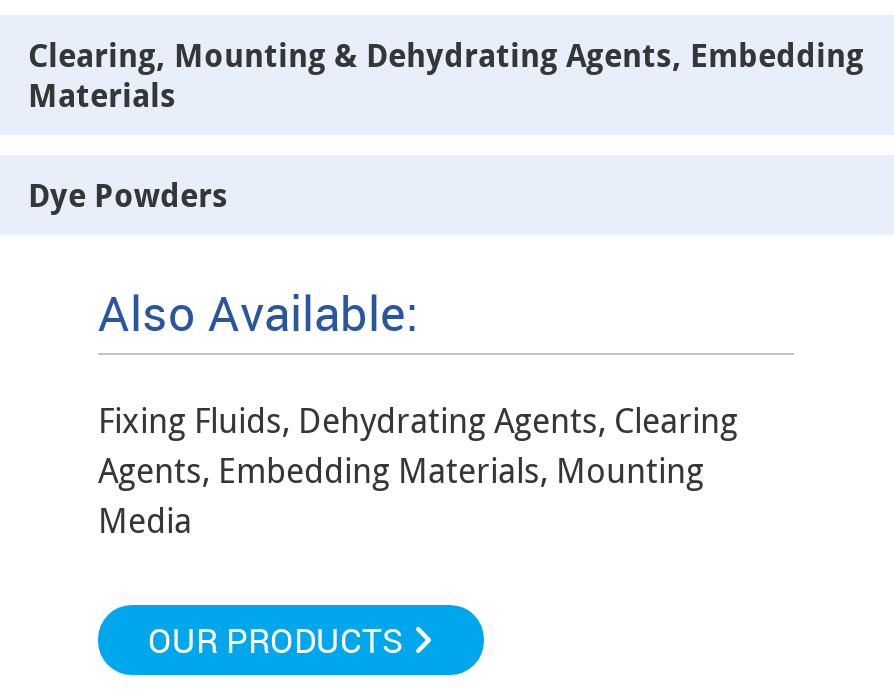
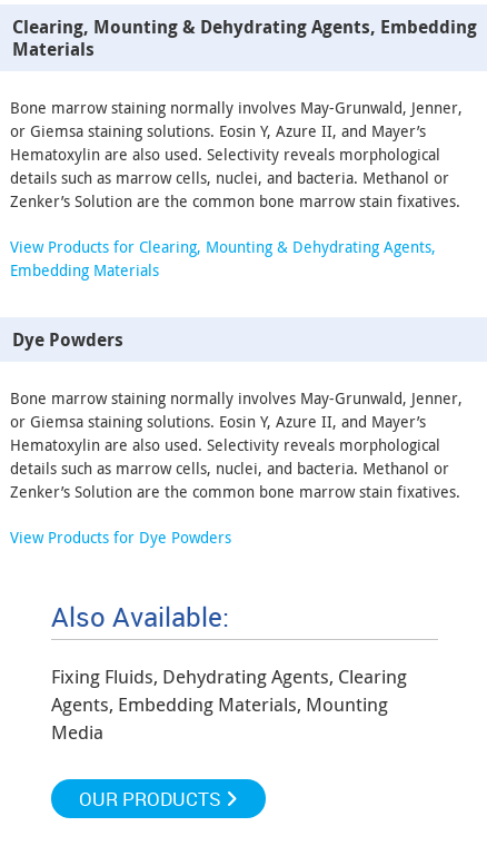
+ Bone marrow staining normally involves May-Grunwald, Jenner,
+ or Giemsa staining solutions. Eosin Y, Azure II, and Mayer’s
+ Hematoxylin are also used. Selectivity reveals morphological
+ details such as marrow cells, nuclei, and bacteria. Methanol or
+ Zenker’s Solution are the common bone marrow stain fixatives.
+ View Products for Clearing, Mounting & Dehydrating Agents,
+ Embedding Materials

+ Bone marrow staining normally involves May-Grunwald, Jenner,
+ or Giemsa staining solutions. Eosin Y, Azure II, and Mayer’s
+ Hematoxylin are also used. Selectivity reveals morphological
+ details such as marrow cells, nuclei, and bacteria. Methanol or
+ Zenker’s Solution are the common bone marrow stain fixatives.
+ View Products for Dye Powders
